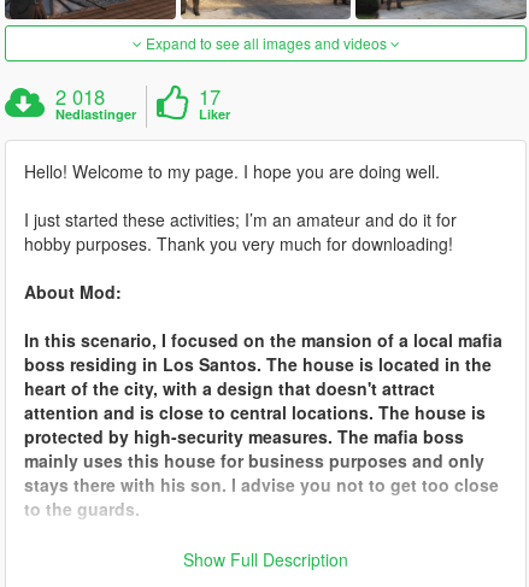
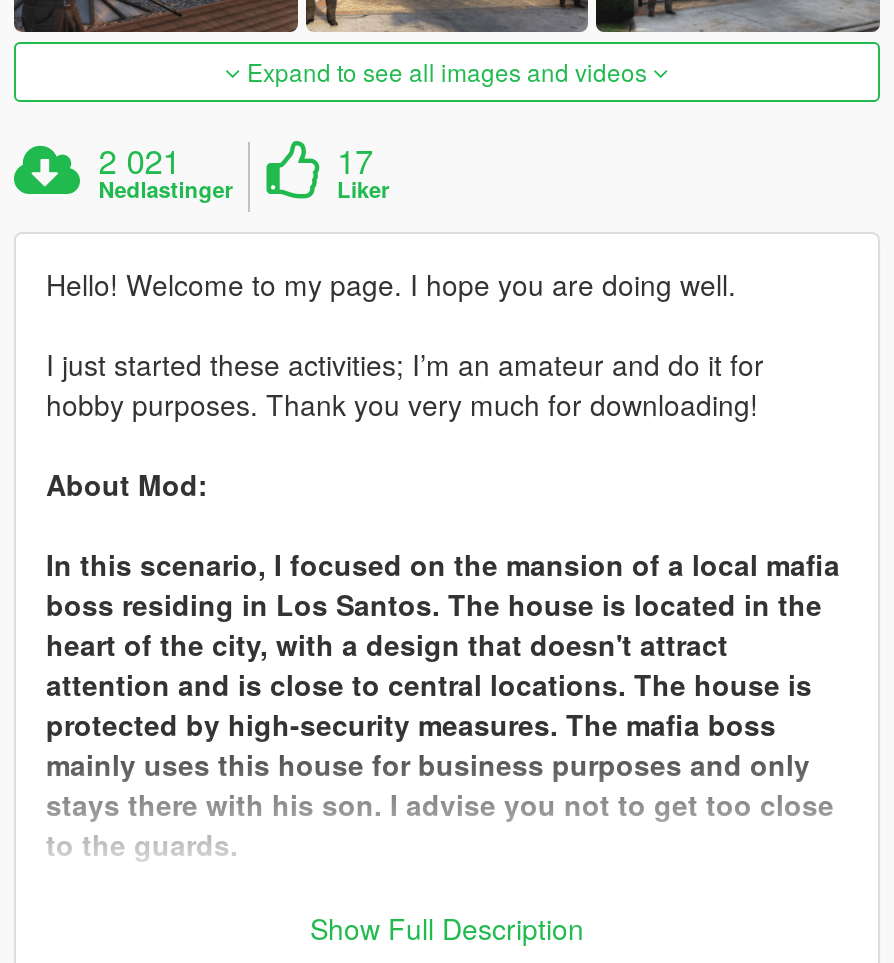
- 2 018
+ 2 021
